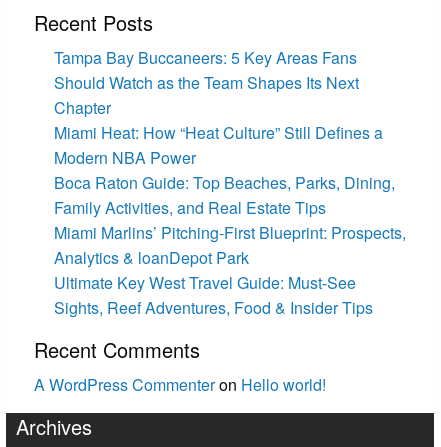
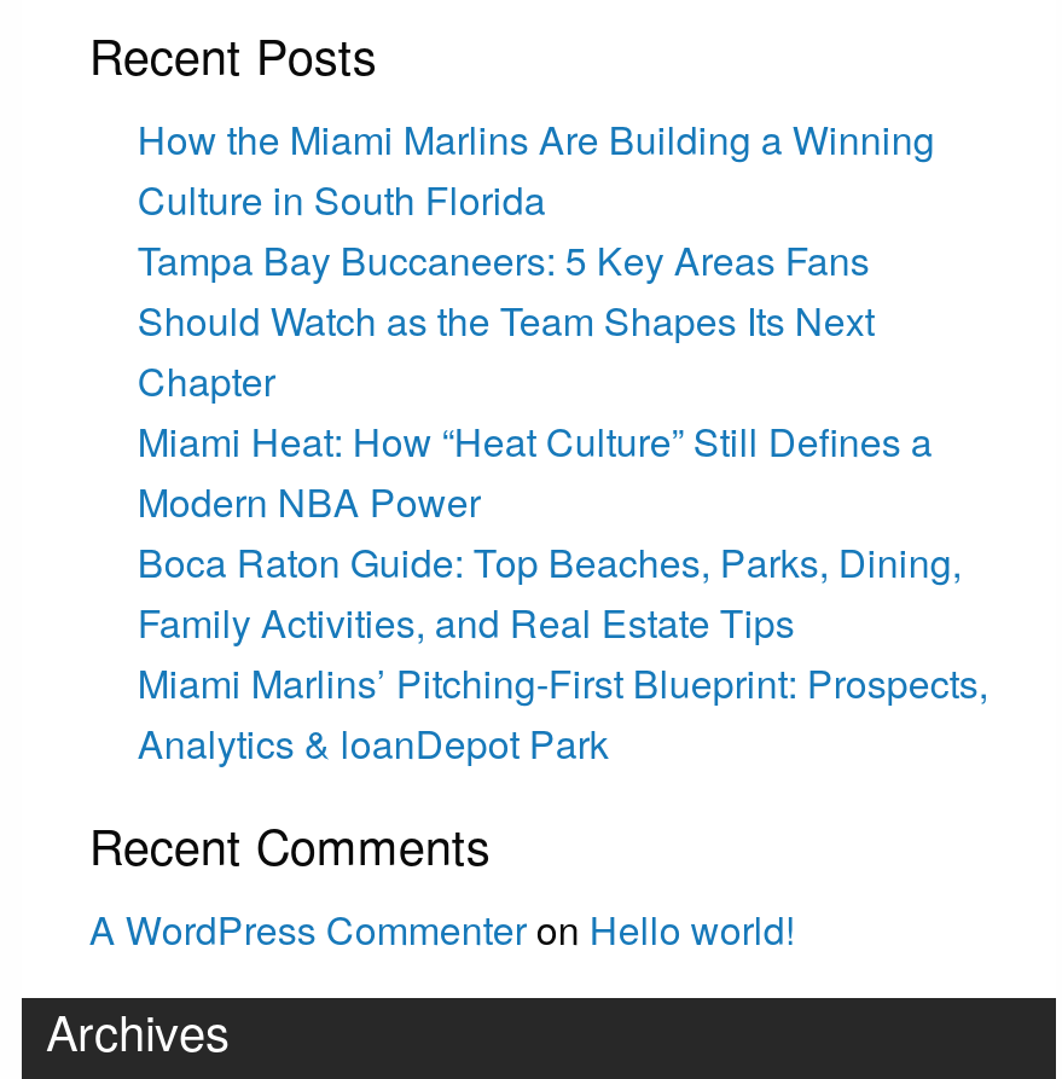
+ How the Miami Marlins Are Building a Winning
+ Culture in South Florida

moved down: Tampa Bay Buccaneers: 5 Key Areas Fans | Should Watch as the Team Shapes Its Next | Chapter | ... | Miami Marlins’ Pitching-First Blueprint: Prospects, | Analytics & loanDepot Park

- Ultimate Key West Travel Guide: Must-See
- Sights, Reef Adventures, Food & Insider Tips
